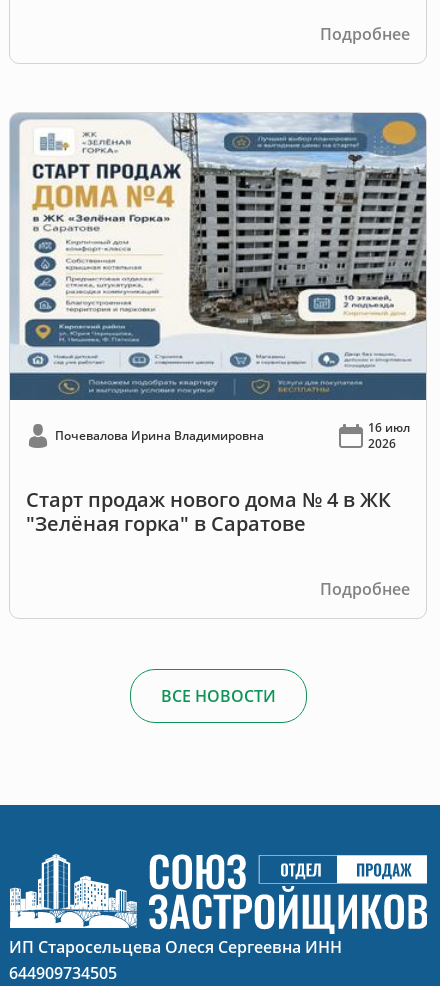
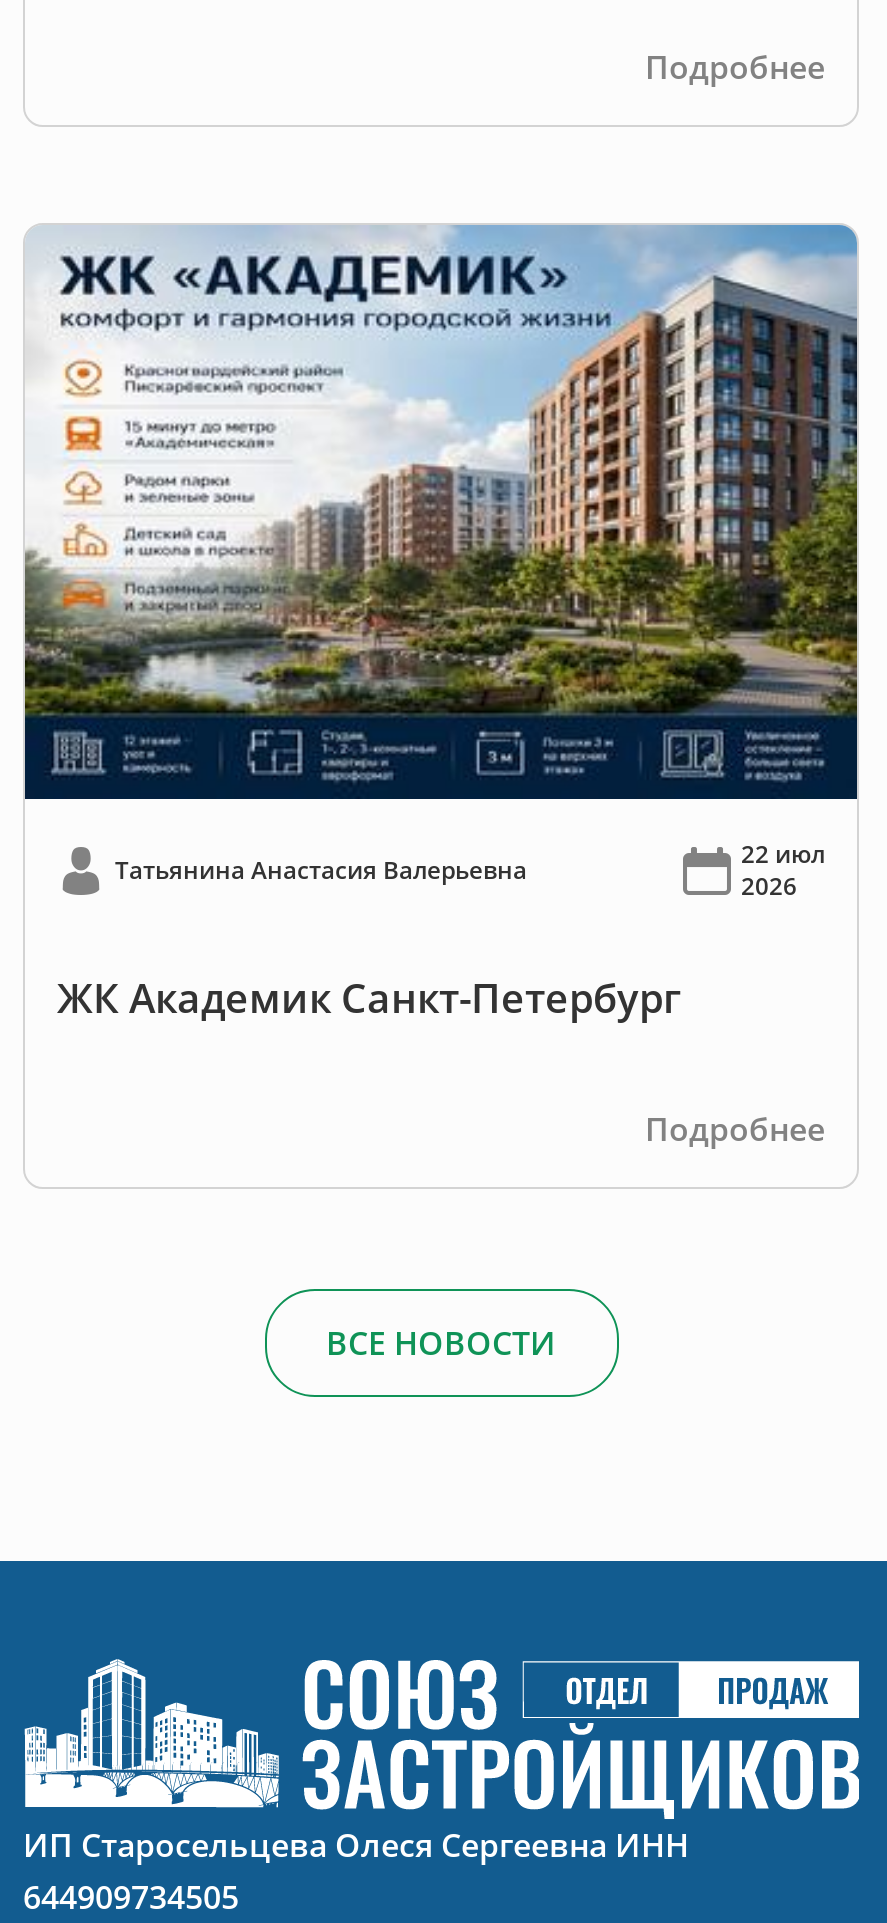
- [image]
- Почевалова Ирина Владимировна
- 16 июл
+ [image]
+ Татьянина Анастасия Валерьевна
+ 22 июл

- Старт продаж нового дома № 4 в ЖК
- "Зелёная горка" в Саратове
+ ЖК Академик Санкт-Петербург
